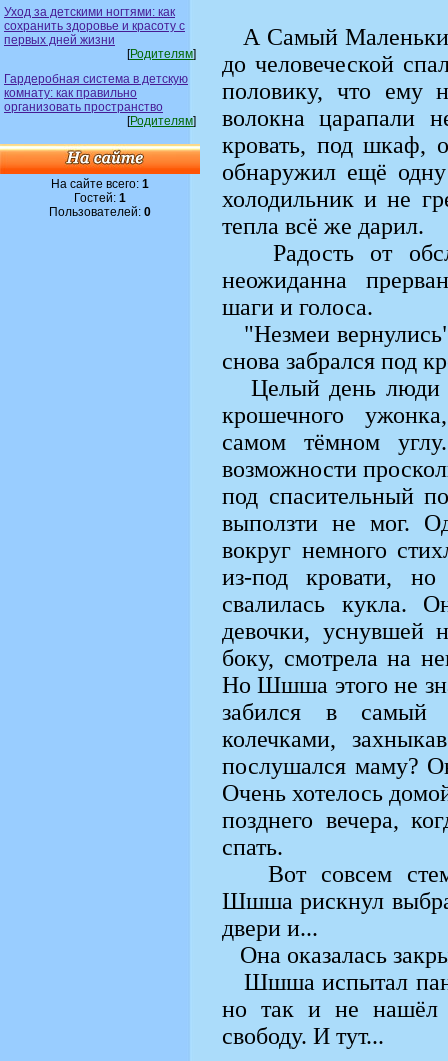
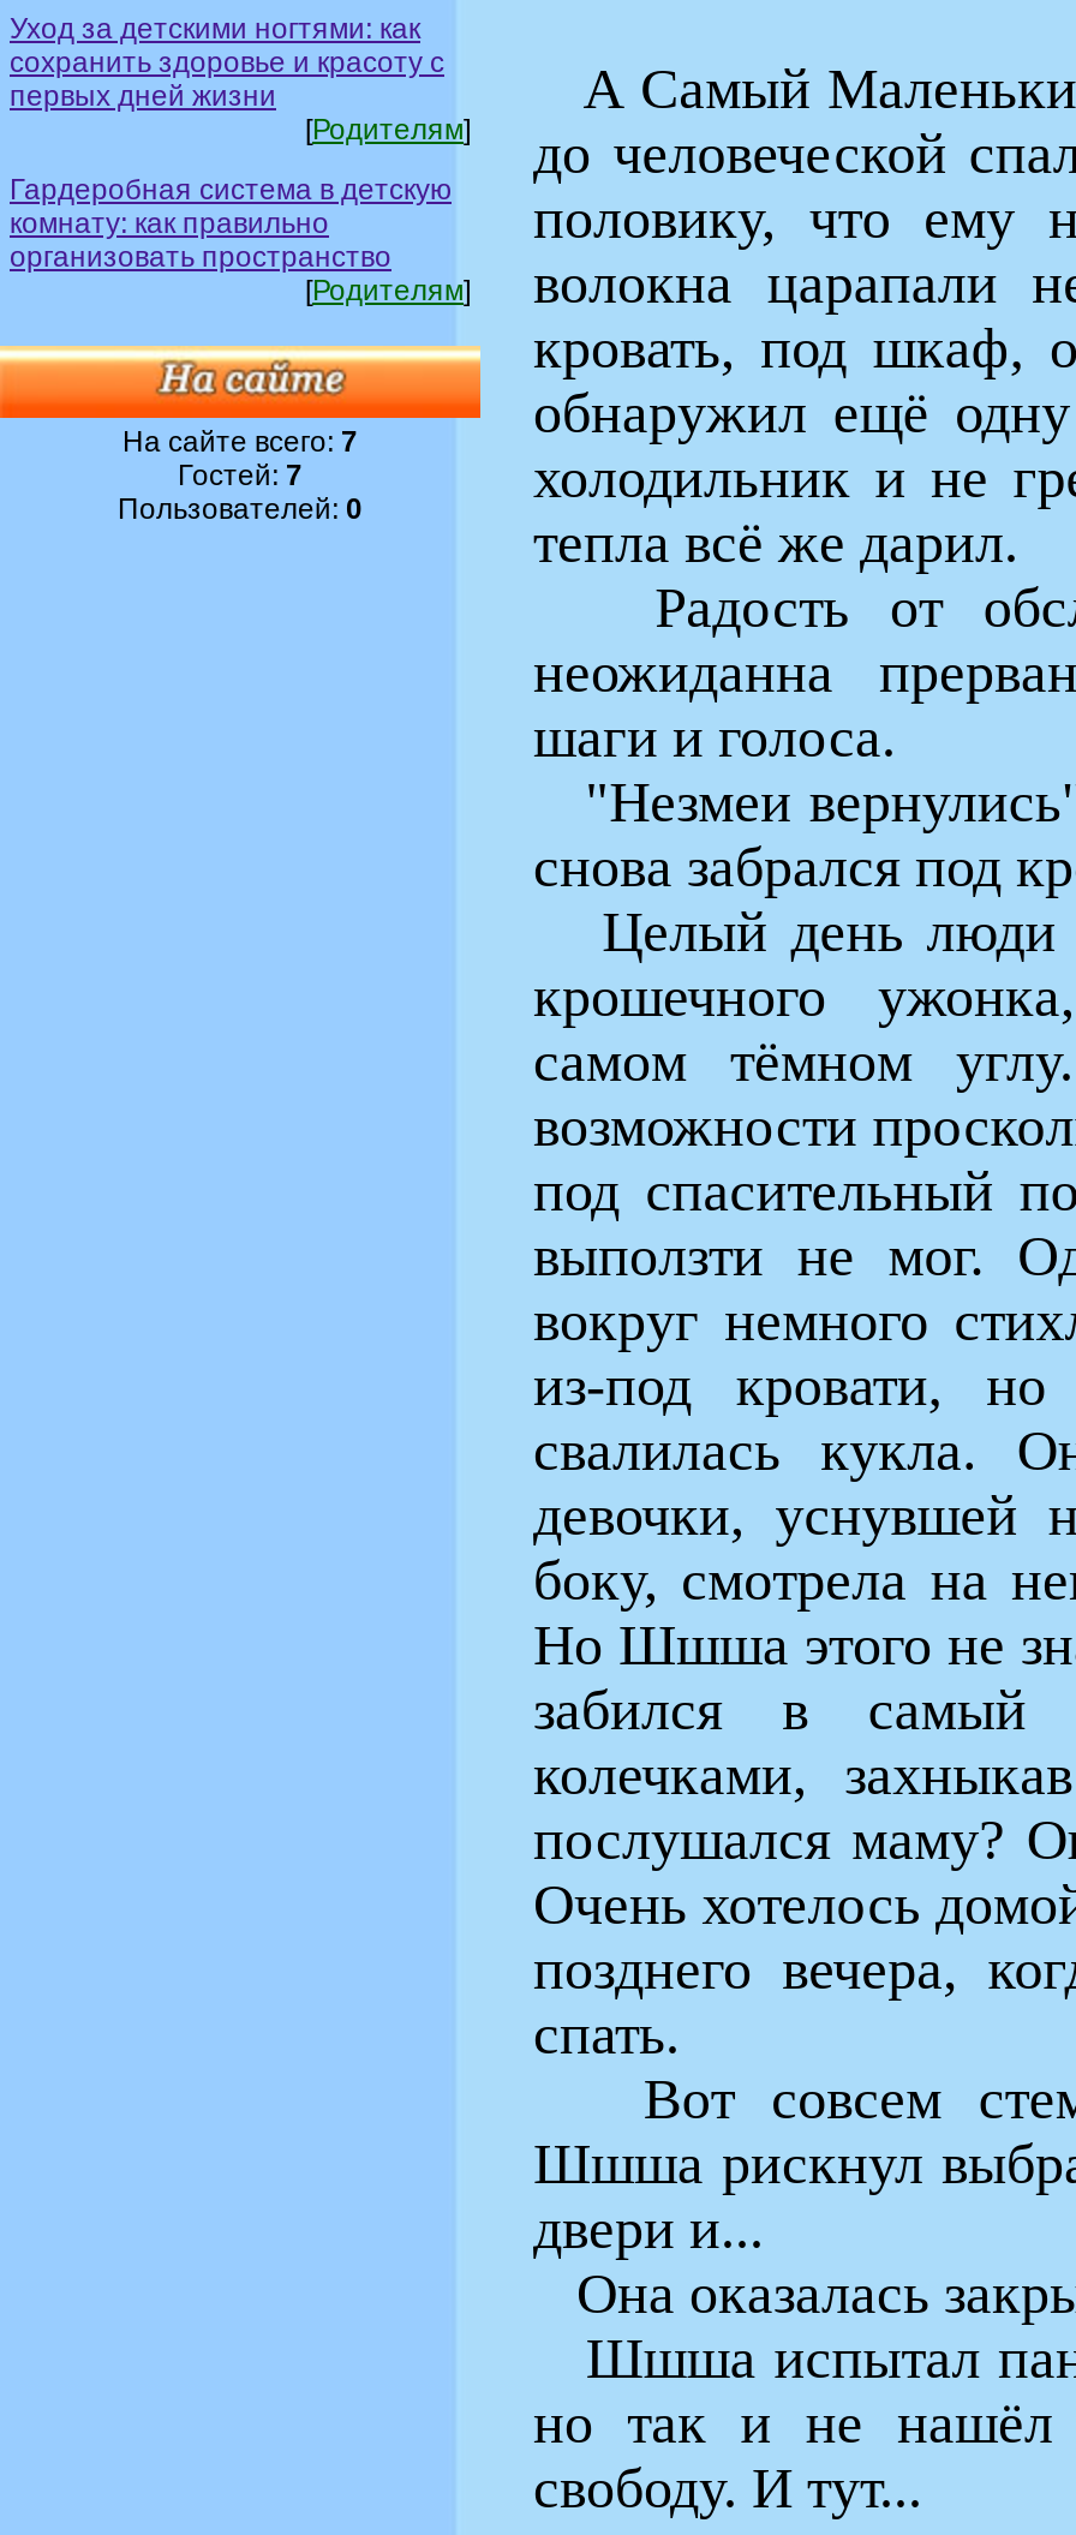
- На сайте всего: 1
+ На сайте всего: 7

- Гостей: 1
+ Гостей: 7
